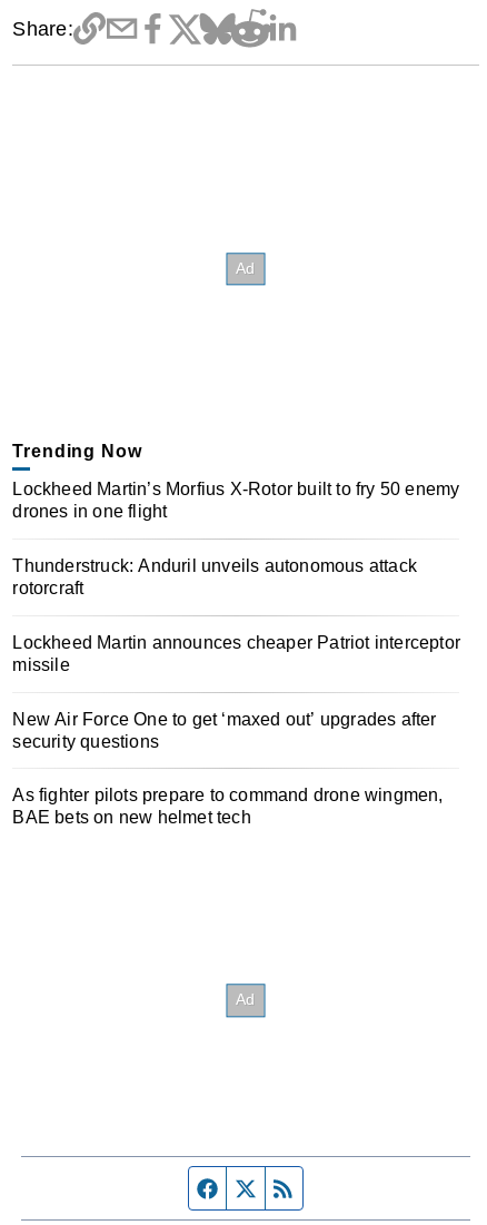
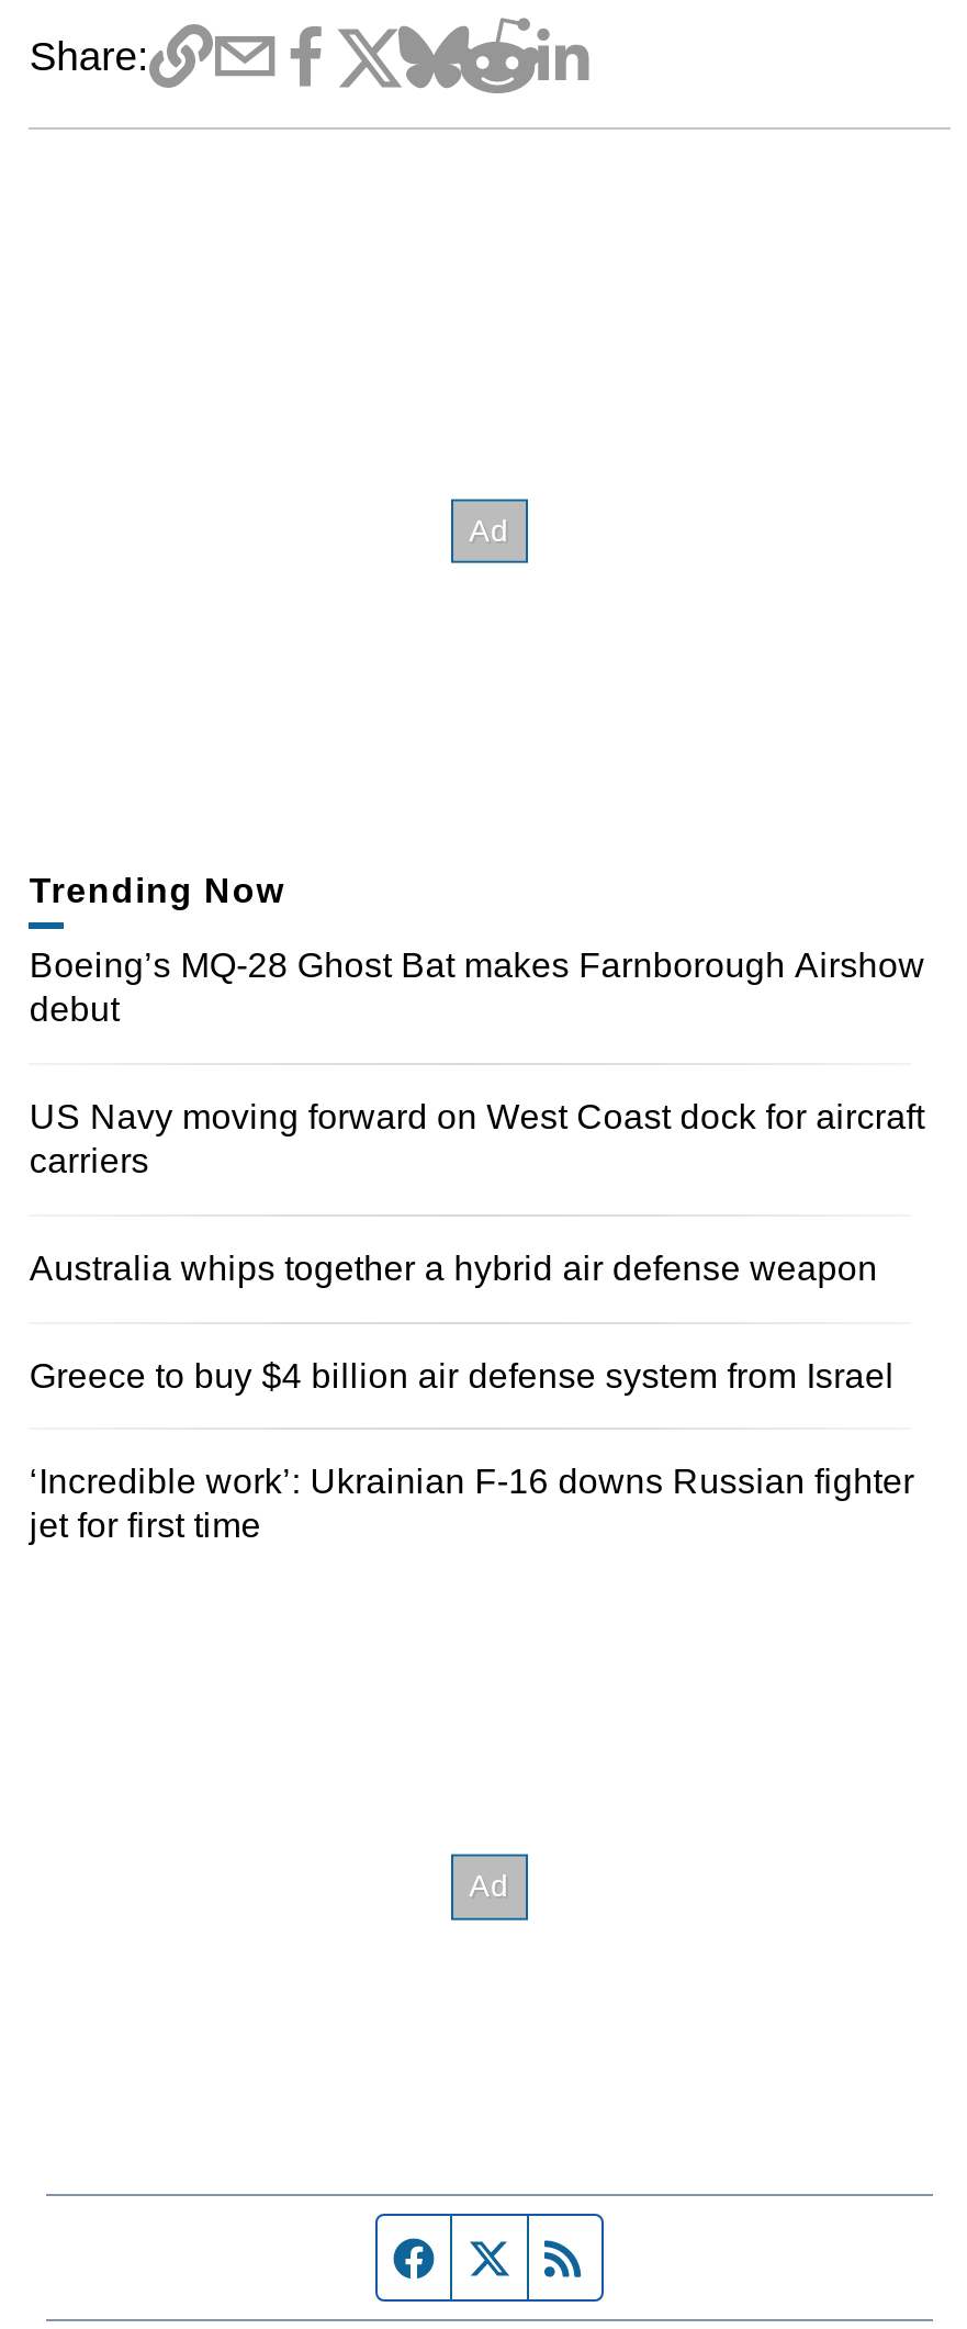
- Lockheed Martin’s Morfius X-Rotor built to fry 50 enemy
- drones in one flight
+ Boeing’s MQ-28 Ghost Bat makes Farnborough Airshow
+ debut

- Thunderstruck: Anduril unveils autonomous attack
- rotorcraft
+ US Navy moving forward on West Coast dock for aircraft
+ carriers

- Lockheed Martin announces cheaper Patriot interceptor
- missile
+ Australia whips together a hybrid air defense weapon

- New Air Force One to get ‘maxed out’ upgrades after
- security questions
+ Greece to buy $4 billion air defense system from Israel

- As fighter pilots prepare to command drone wingmen,
- BAE bets on new helmet tech
+ ‘Incredible work’: Ukrainian F-16 downs Russian fighter
+ jet for first time
